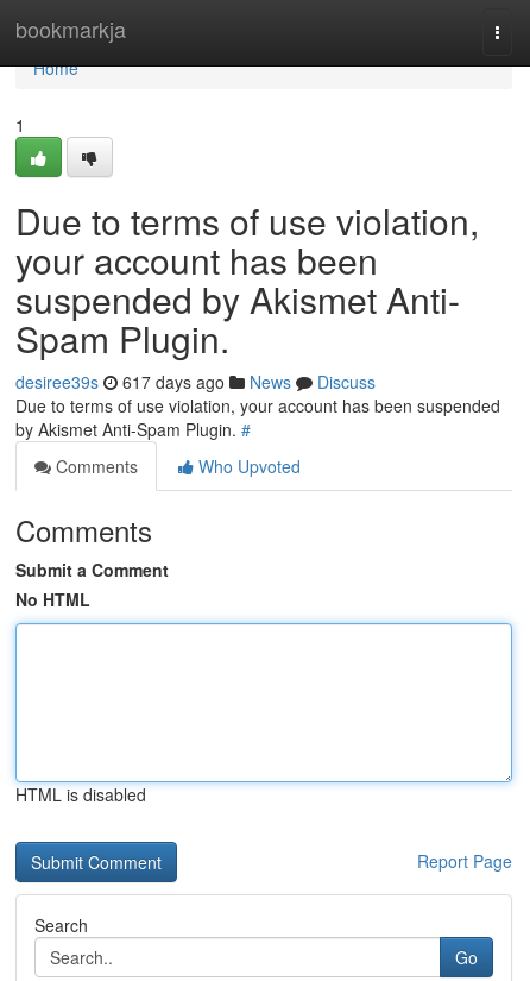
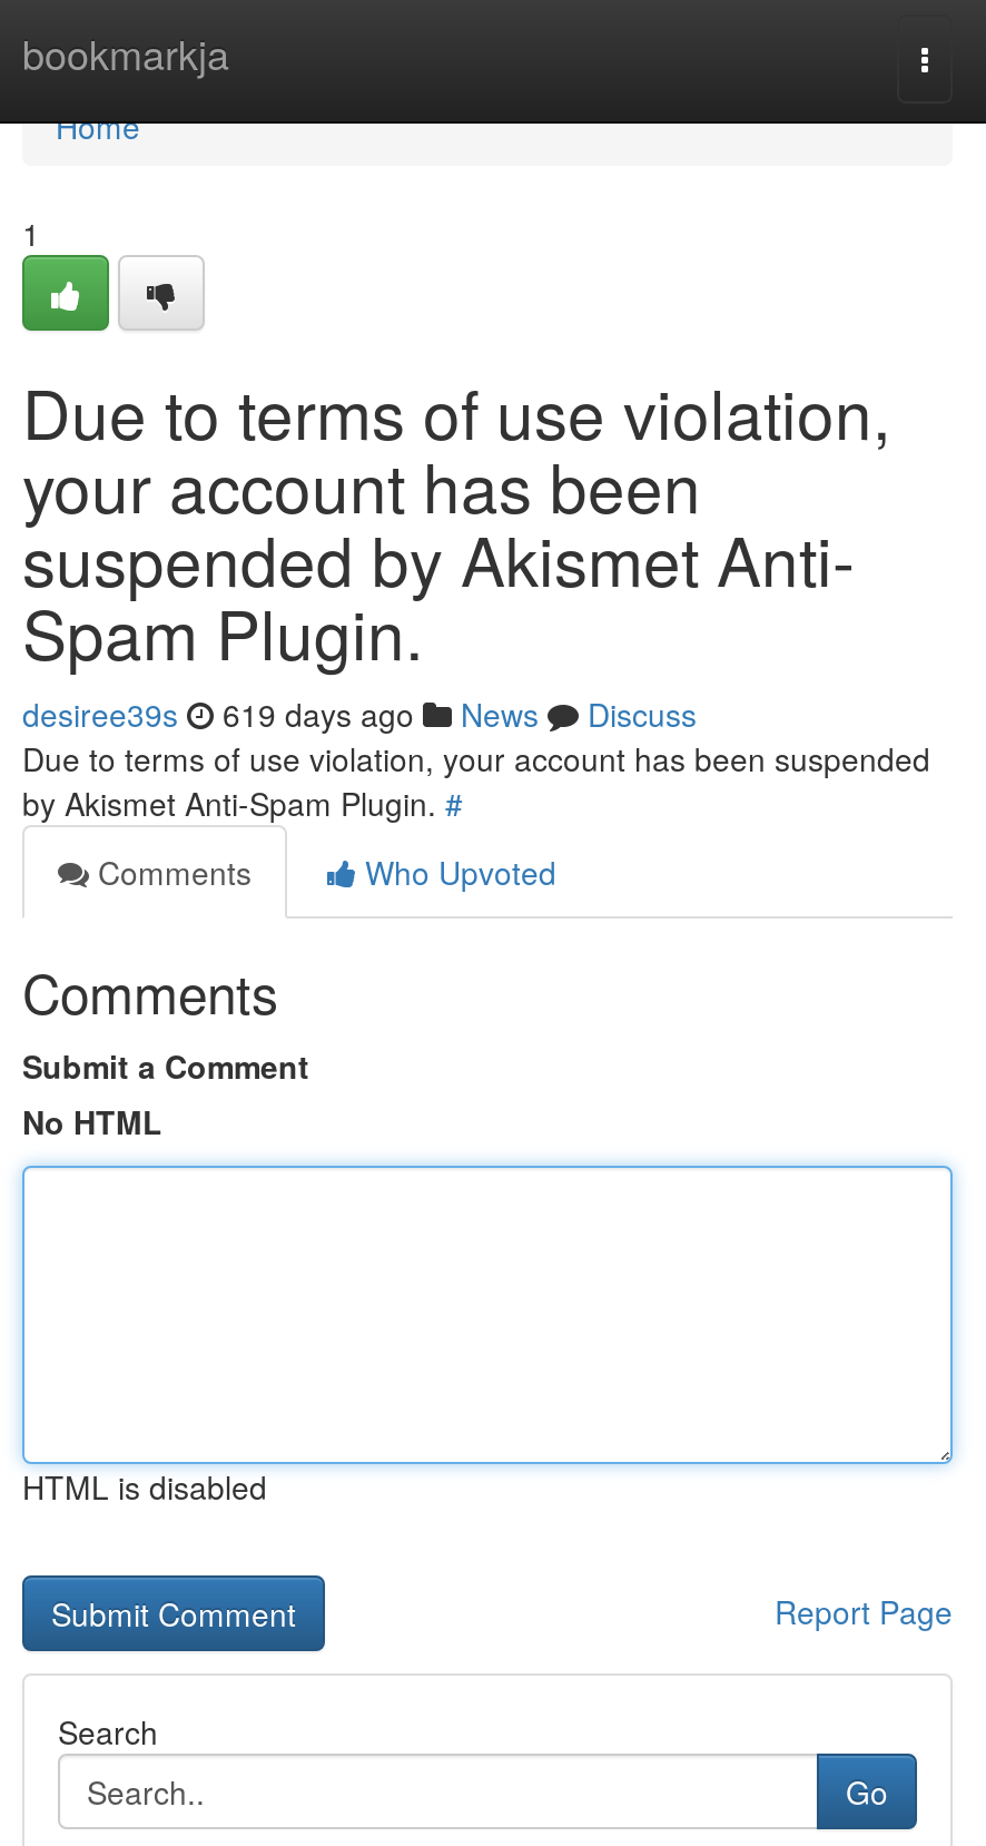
- desiree39s 617 days ago News Discuss
+ desiree39s 619 days ago News Discuss
